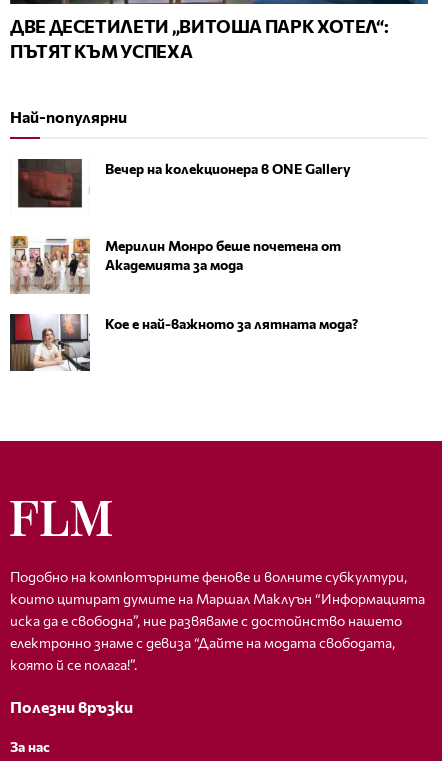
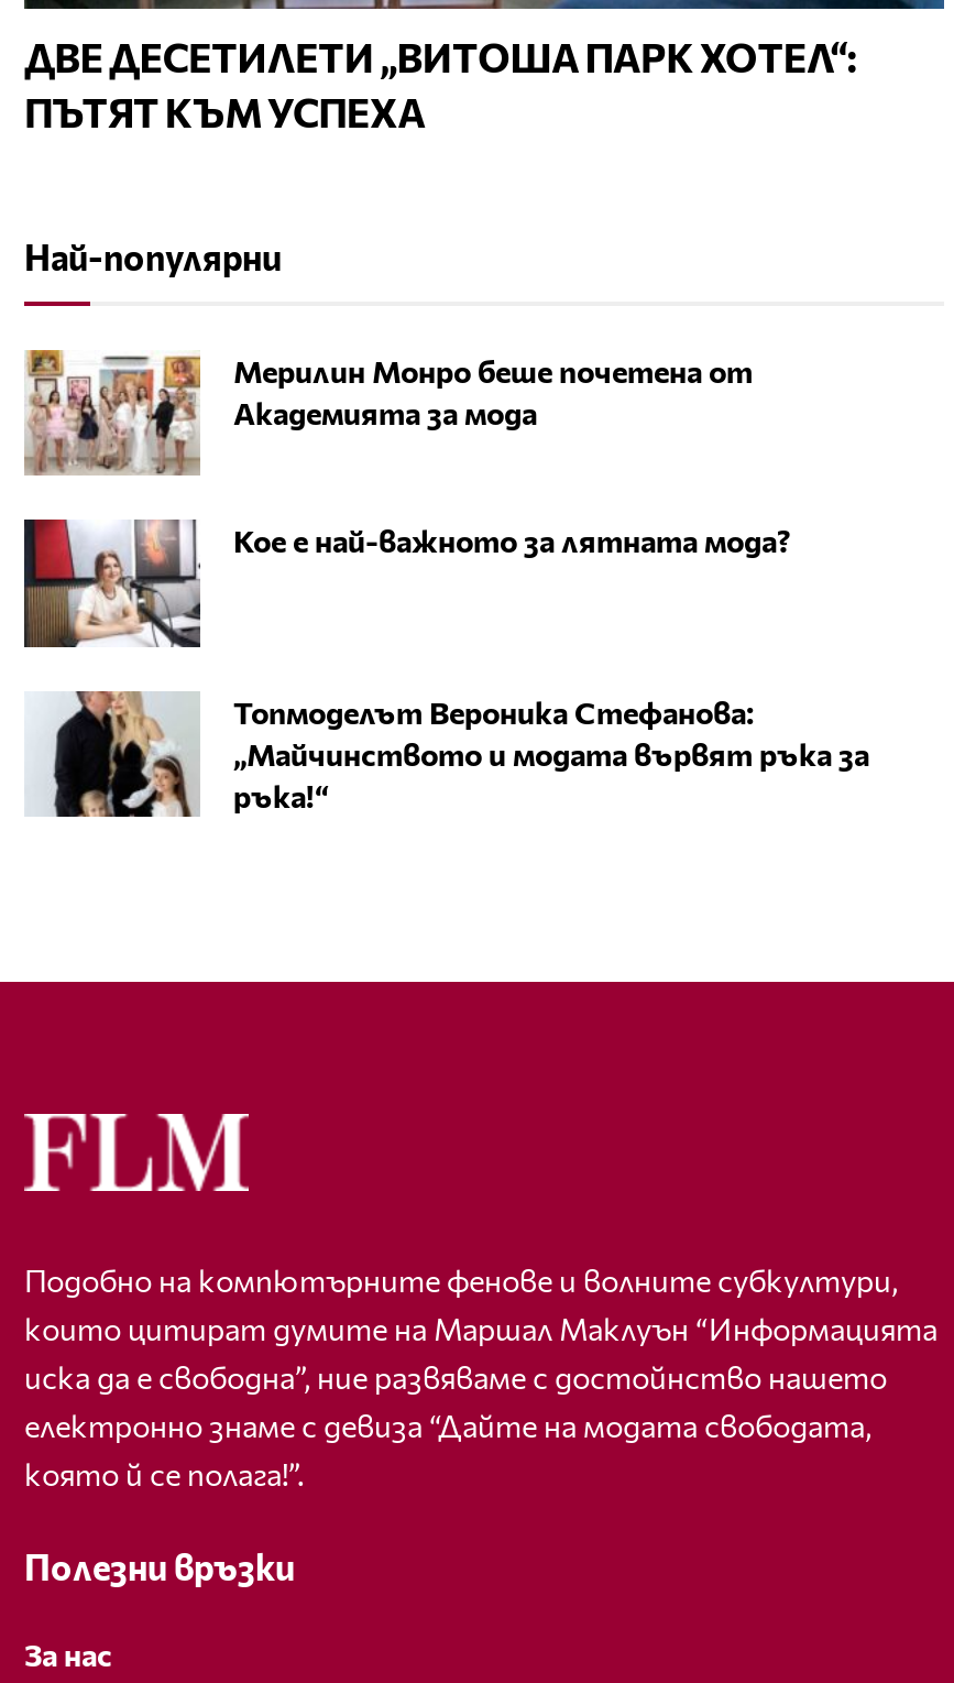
- [image]
- Вечер на колекционера в ONE Gallery

moved up: [image] | Мерилин Монро беше почетена от | Академията за мода | Кое е най-важното за лятната мода?

moved up: [image]

+ [image]
+ Топмоделът Вероника Стефанова:
+ „Майчинството и модата вървят ръка за
+ ръка!“
